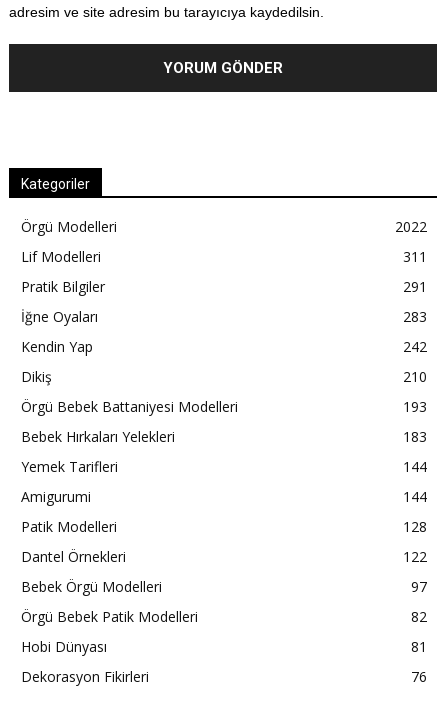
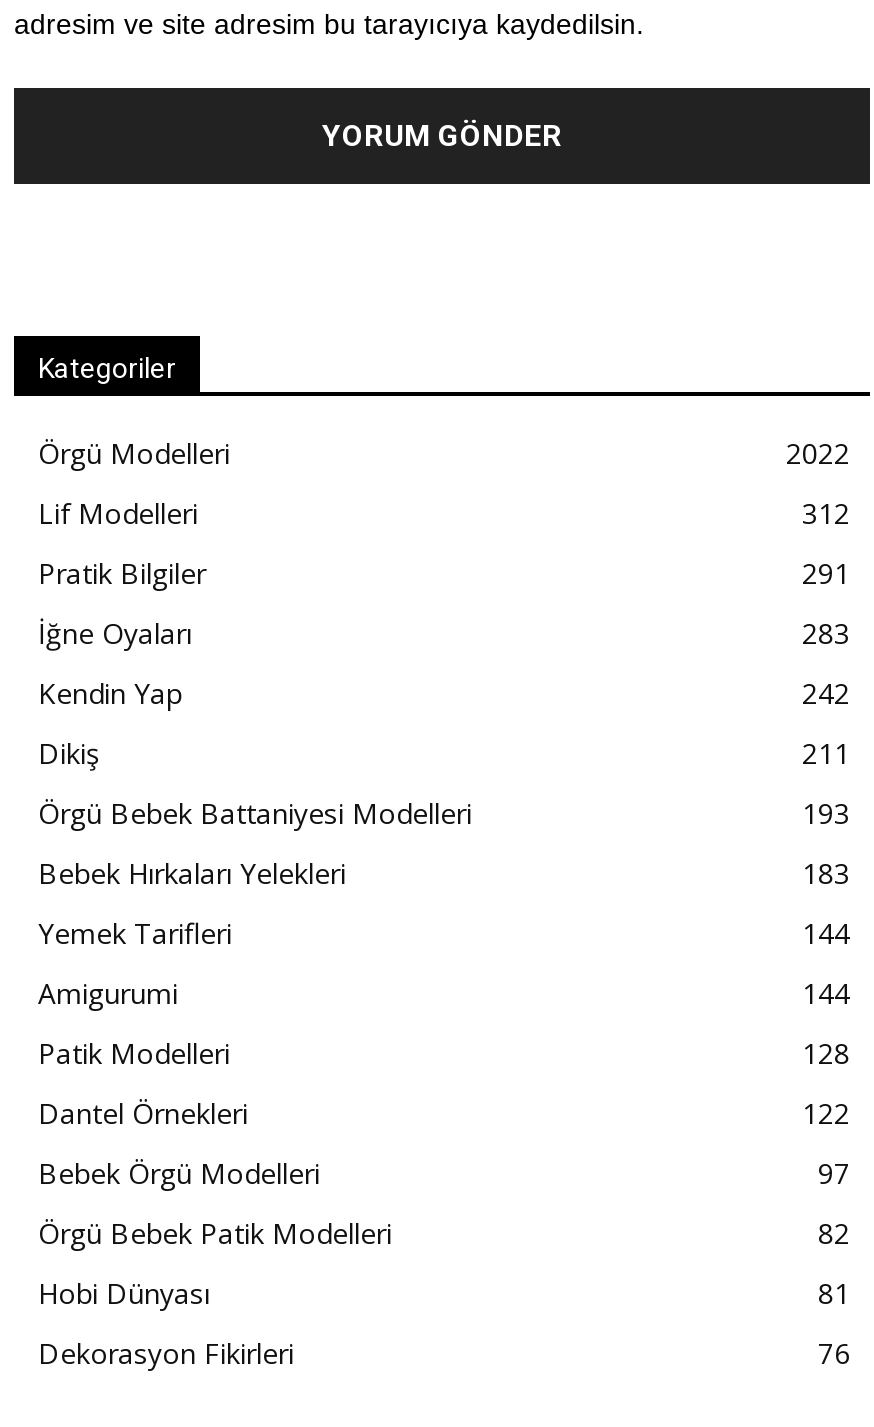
- 311
+ 312

- 210
+ 211
